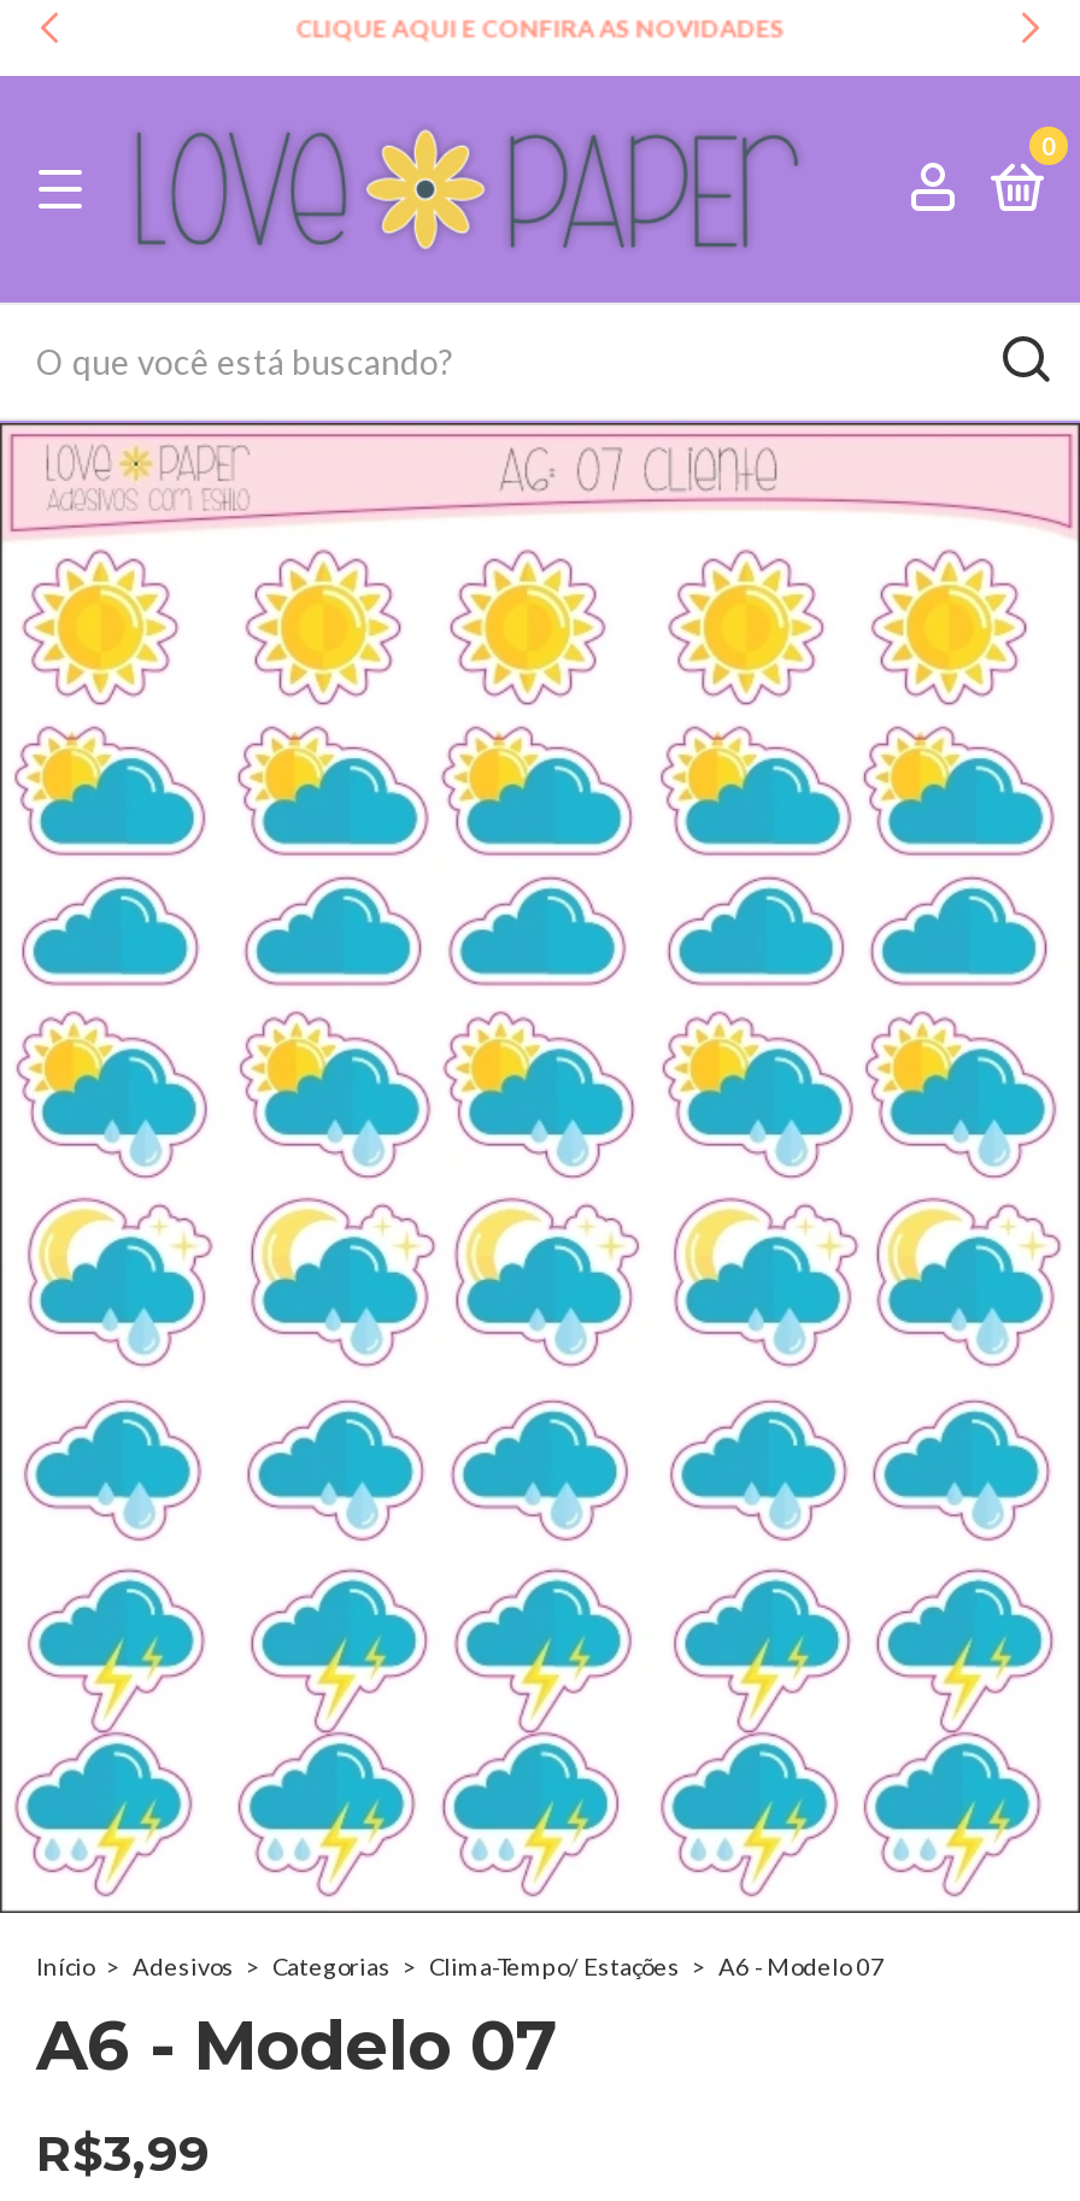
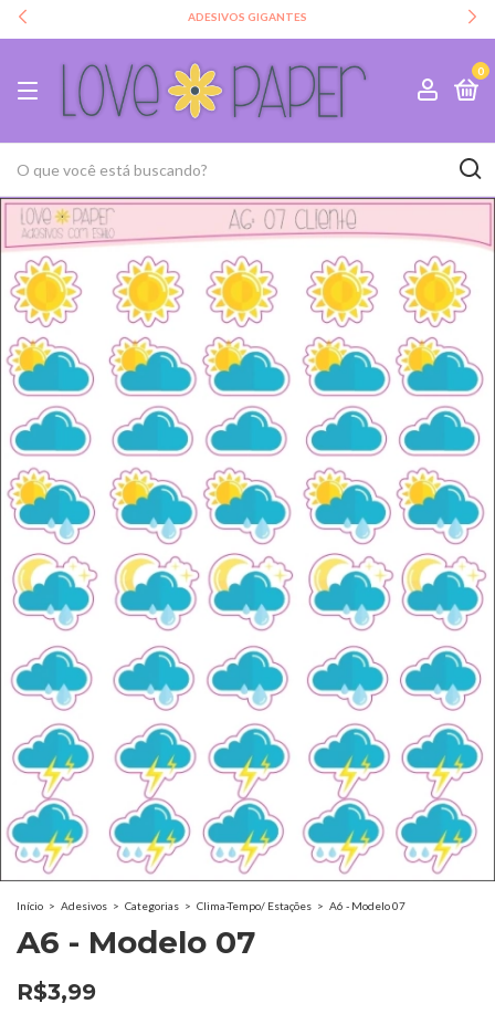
- CLIQUE AQUI E CONFIRA AS NOVIDADES
+ ADESIVOS GIGANTES
